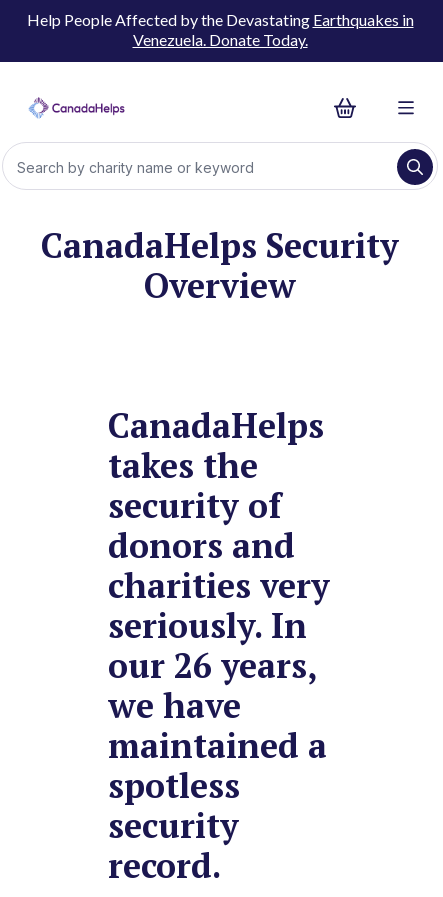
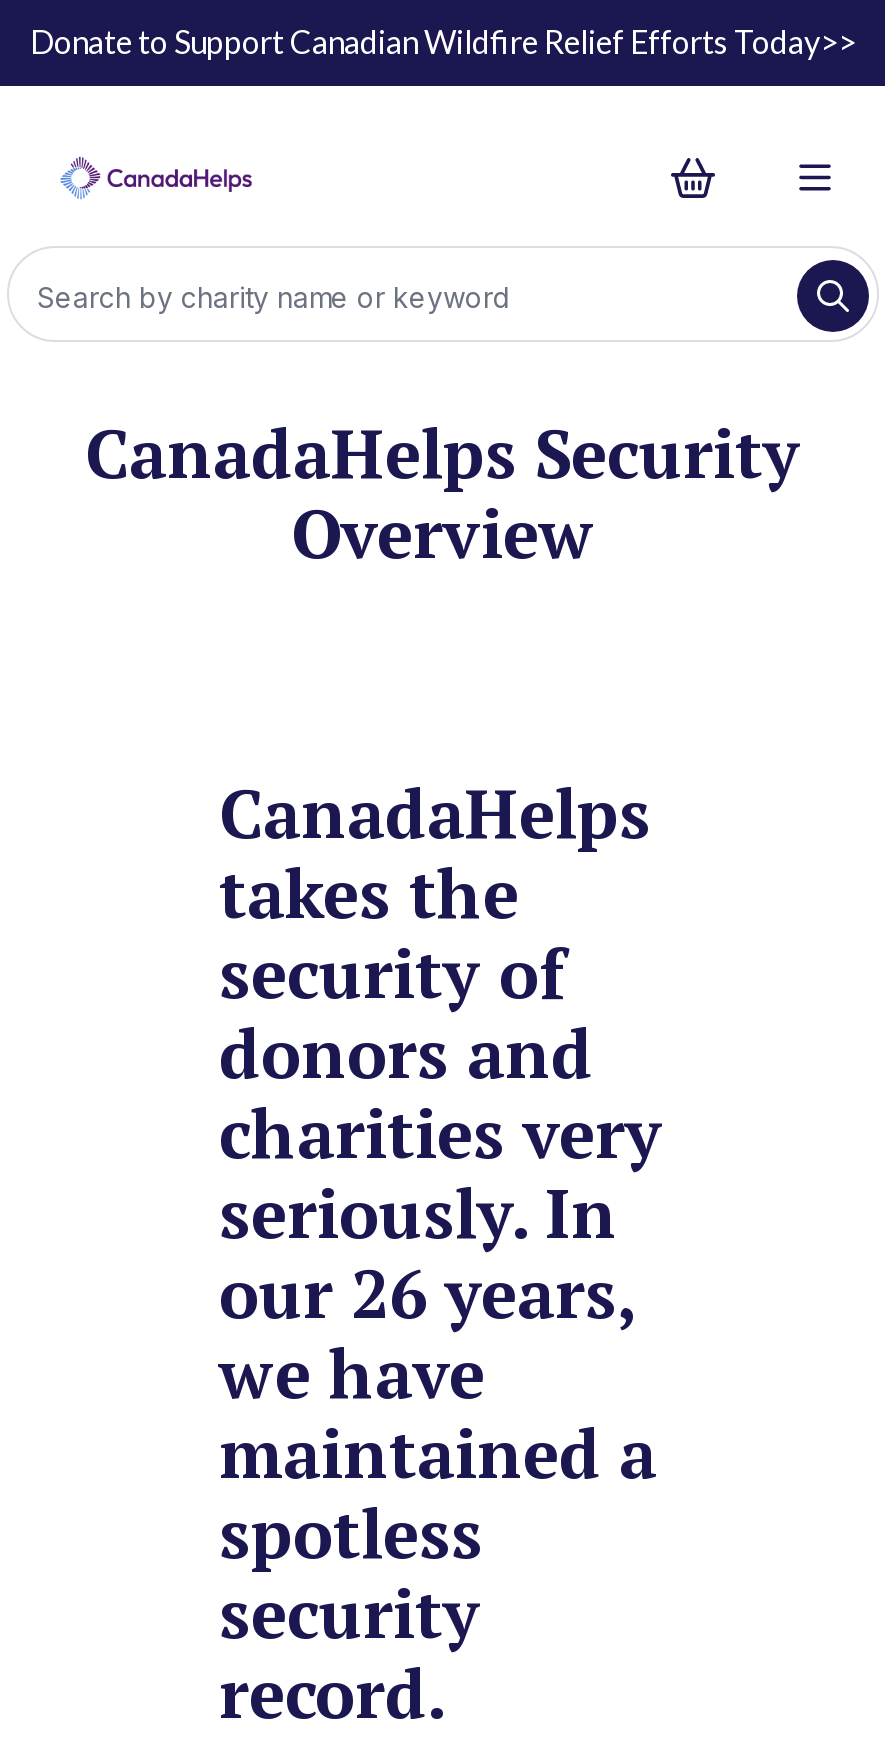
- Help People Affected by the Devastating Earthquakes in
- Venezuela. Donate Today.
+ Donate to Support Canadian Wildfire Relief Efforts Today>>
